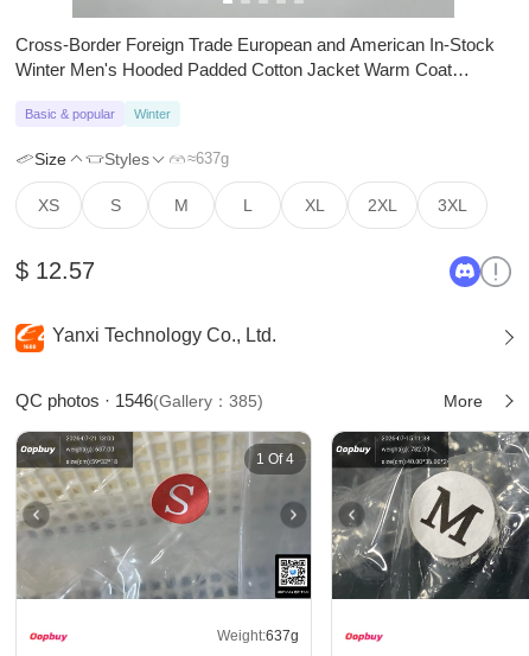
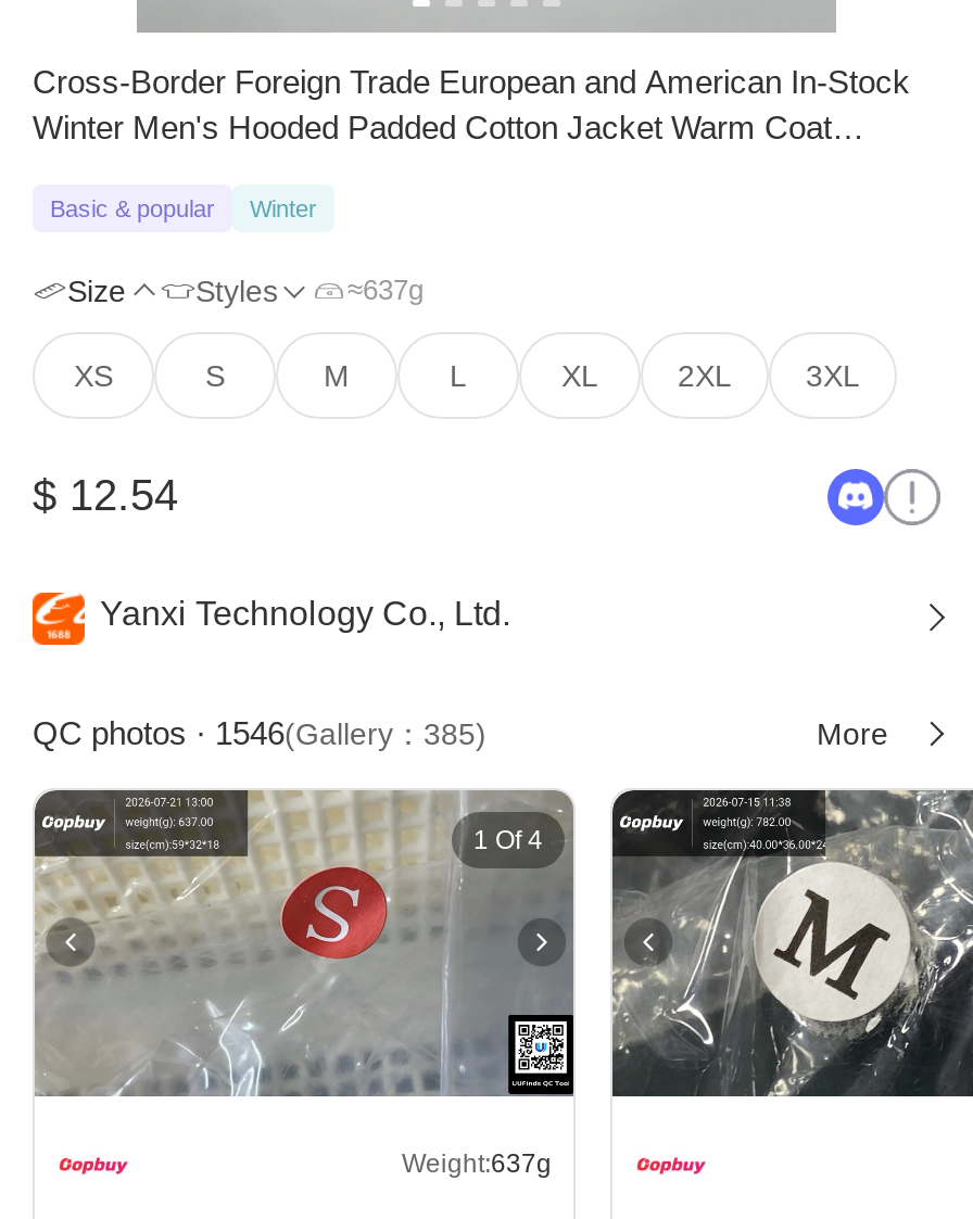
- $ 12.57
+ $ 12.54
